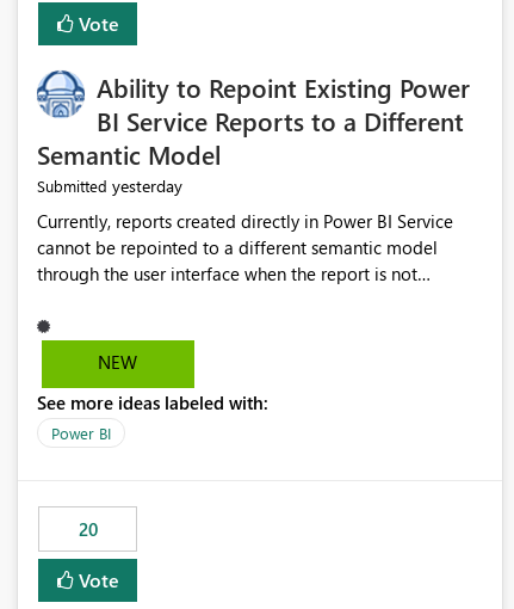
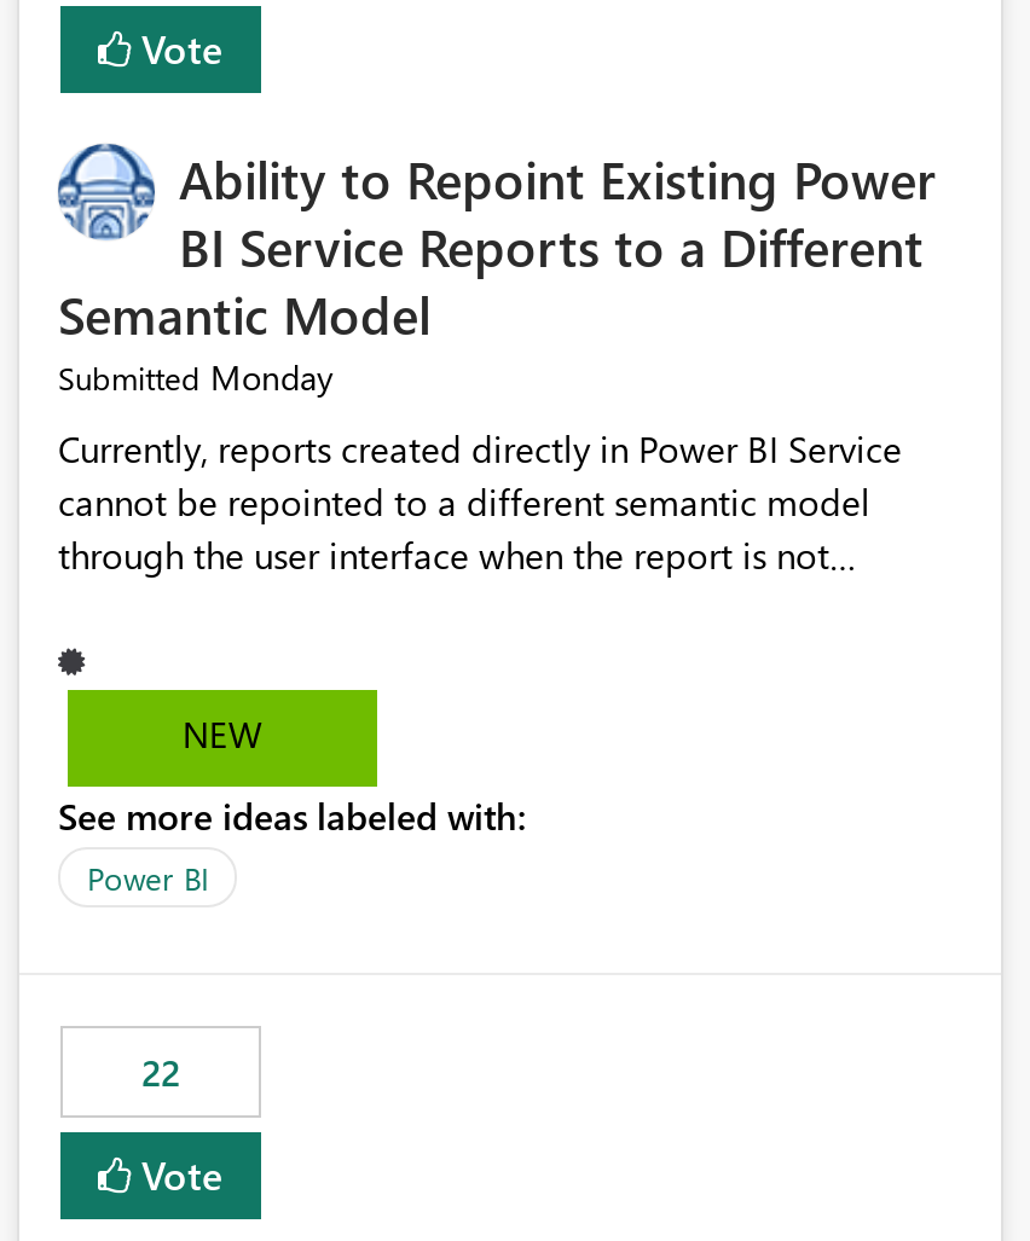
- Submitted yesterday
+ Submitted Monday

- 20
+ 22
